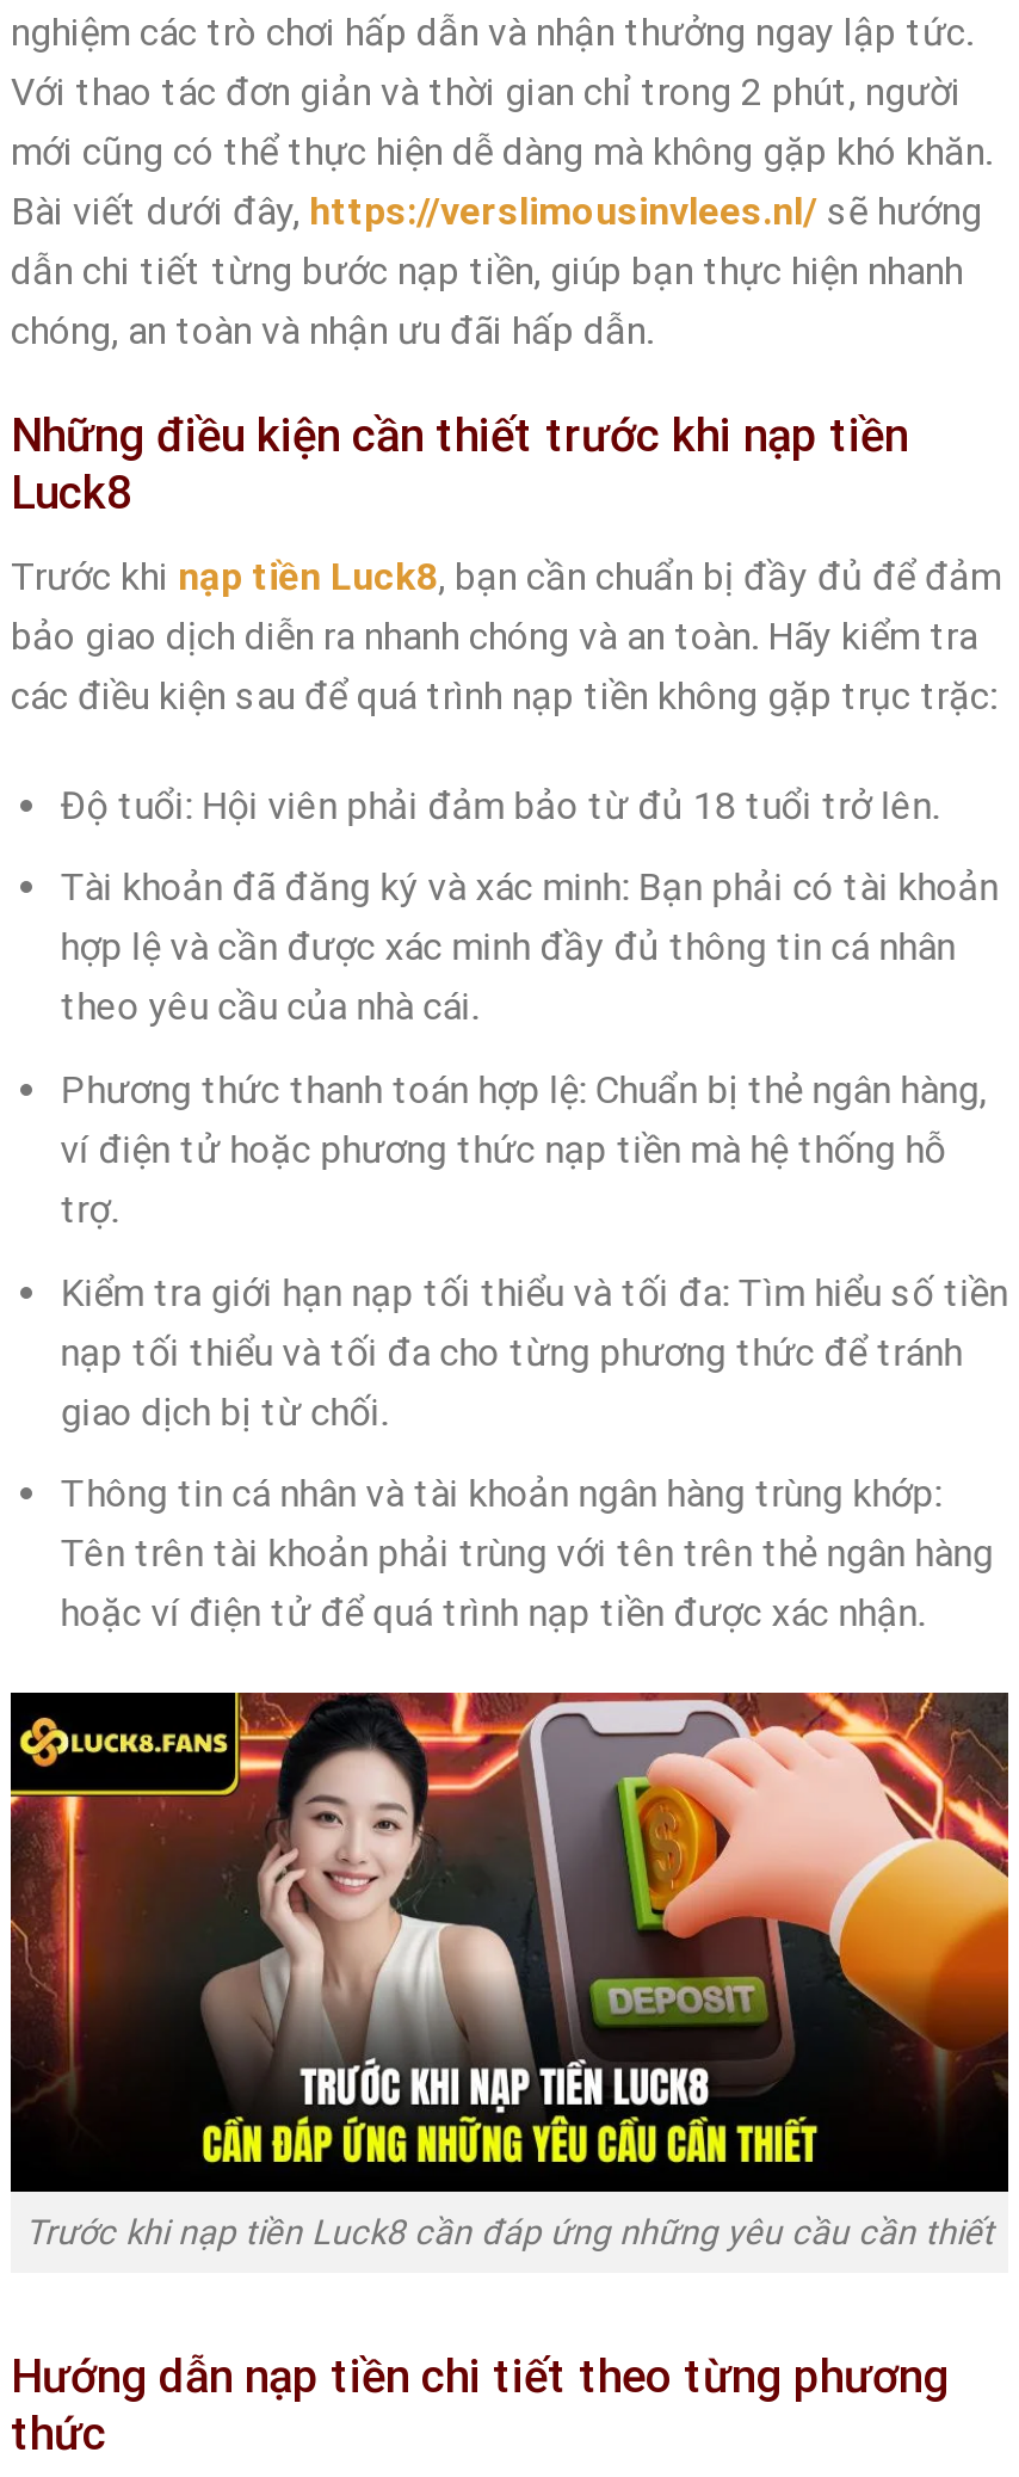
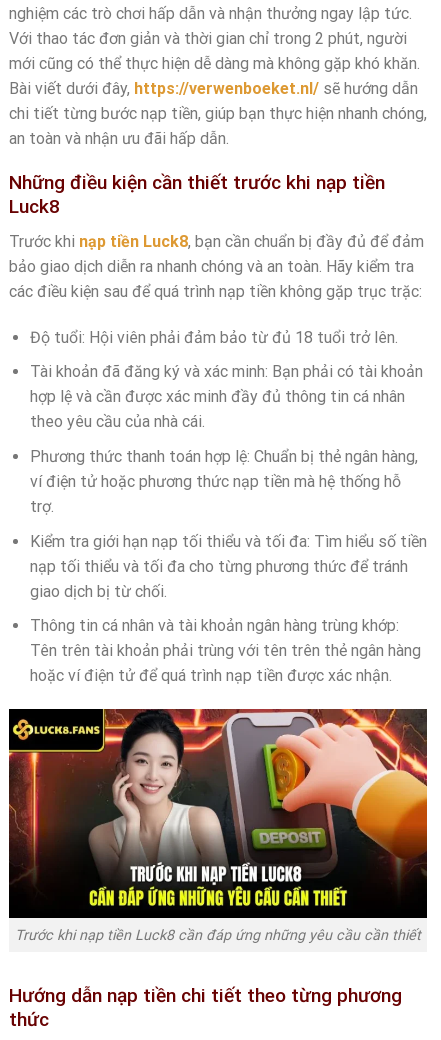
- Bài viết dưới đây, https://verslimousinvlees.nl/ sẽ hướng
- dẫn chi tiết từng bước nạp tiền, giúp bạn thực hiện nhanh
- chóng, an toàn và nhận ưu đãi hấp dẫn.
+ Bài viết dưới đây, https://verwenboeket.nl/ sẽ hướng dẫn
+ chi tiết từng bước nạp tiền, giúp bạn thực hiện nhanh chóng,
+ an toàn và nhận ưu đãi hấp dẫn.
